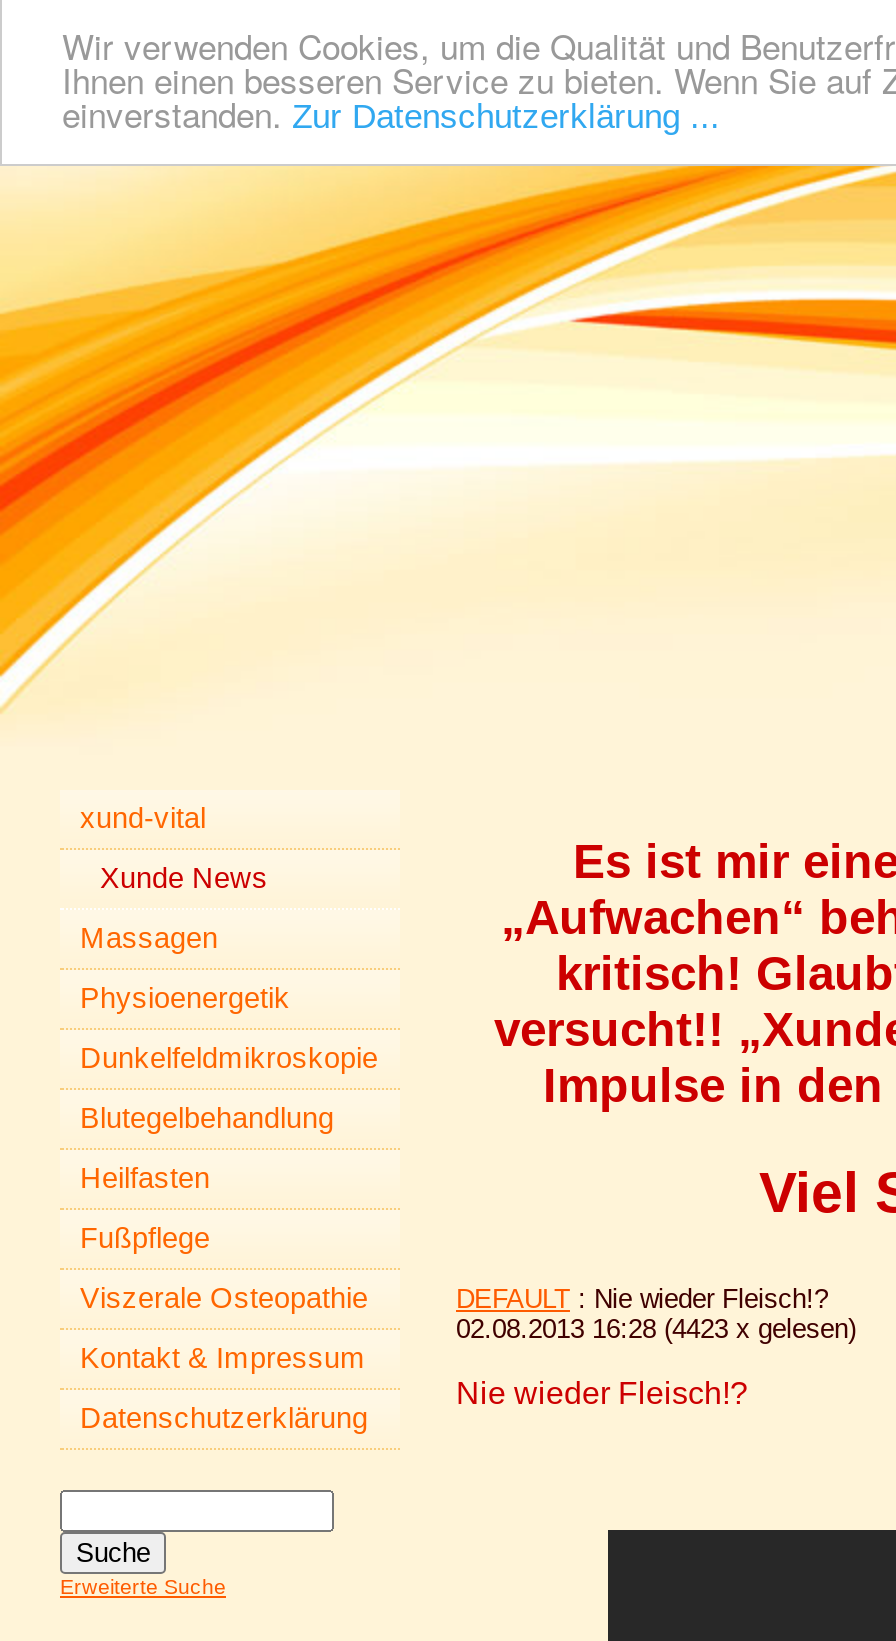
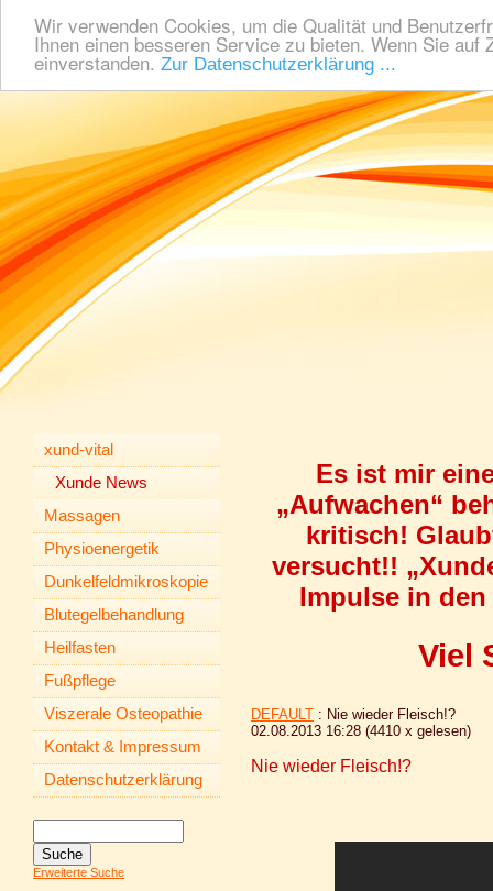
- 02.08.2013 16:28 (4423 x gelesen)
+ 02.08.2013 16:28 (4410 x gelesen)
